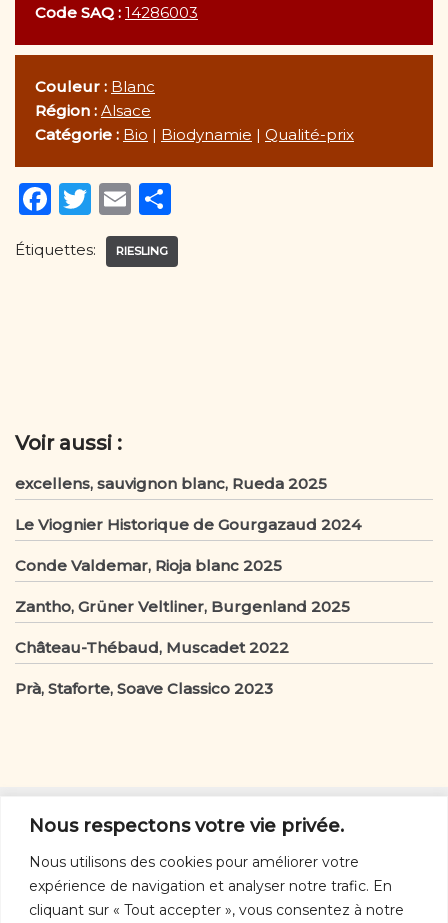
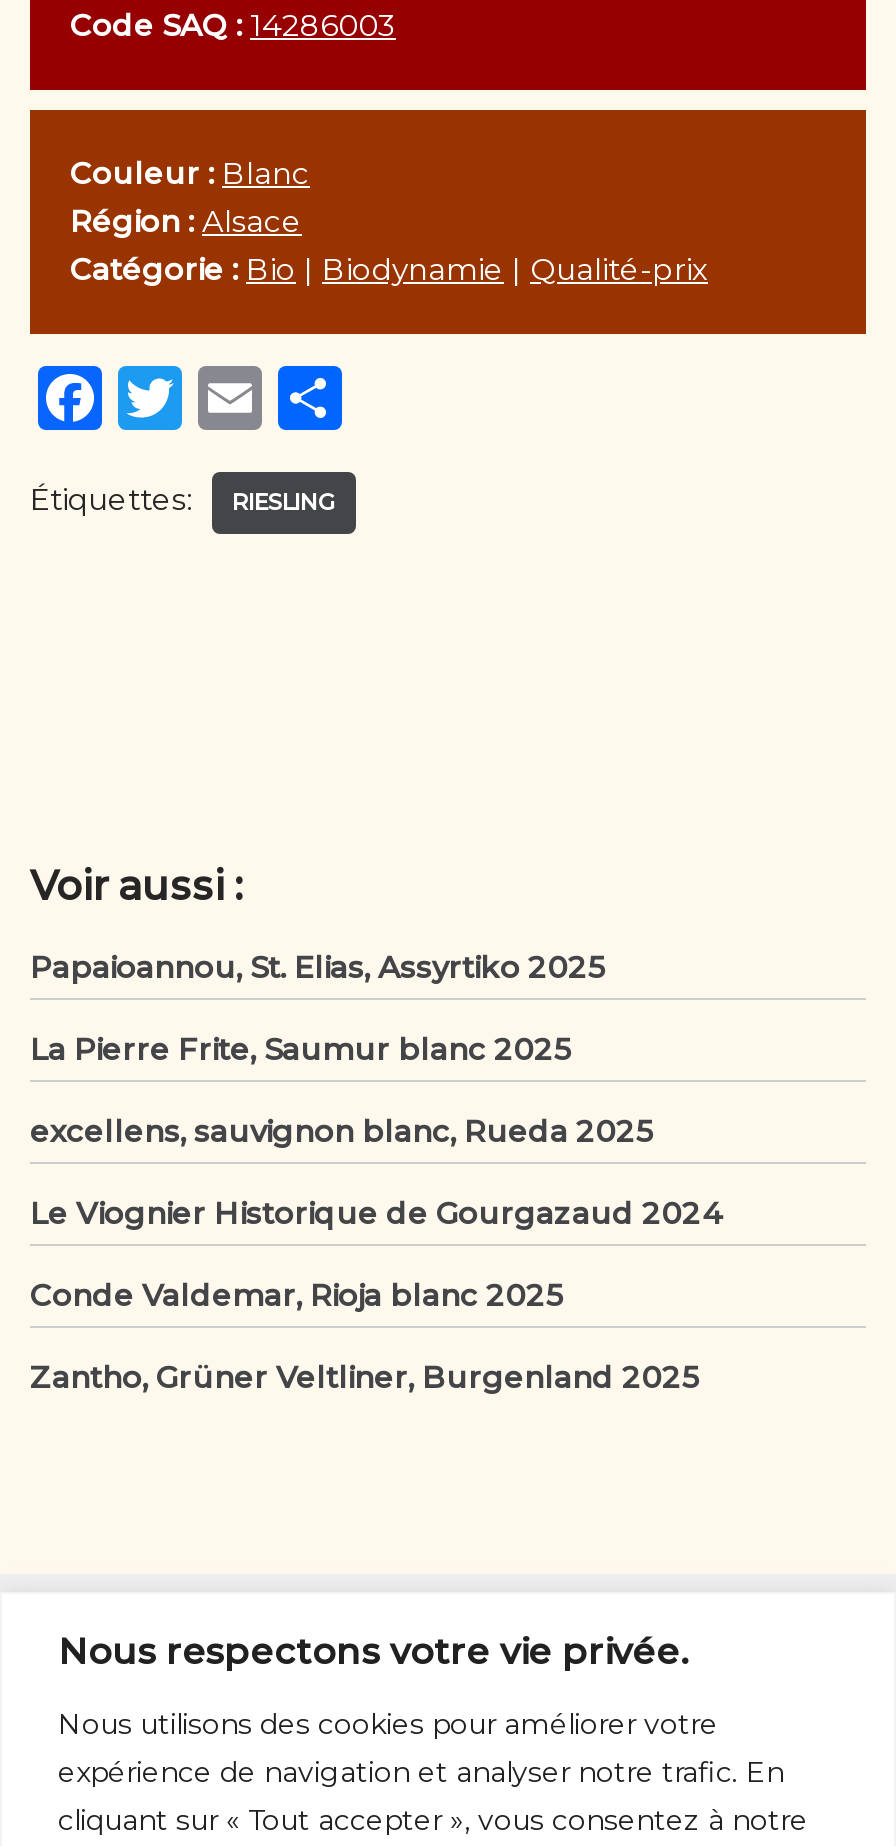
+ Papaioannou, St. Elias, Assyrtiko 2025
+ La Pierre Frite, Saumur blanc 2025

moved down: excellens, sauvignon blanc, Rueda 2025 | Le Viognier Historique de Gourgazaud 2024 | Conde Valdemar, Rioja blanc 2025 | Zantho, Grüner Veltliner, Burgenland 2025

- Château-Thébaud, Muscadet 2022
- Prà, Staforte, Soave Classico 2023
